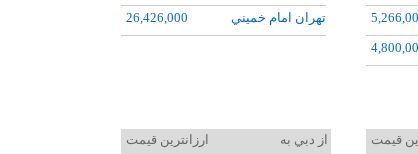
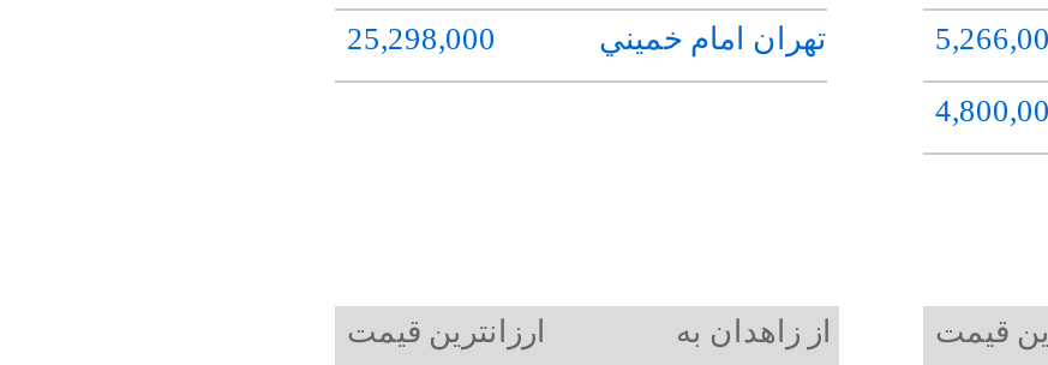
- 26,426,000
+ 25,298,000

- از دبي به
+ از زاهدان به
